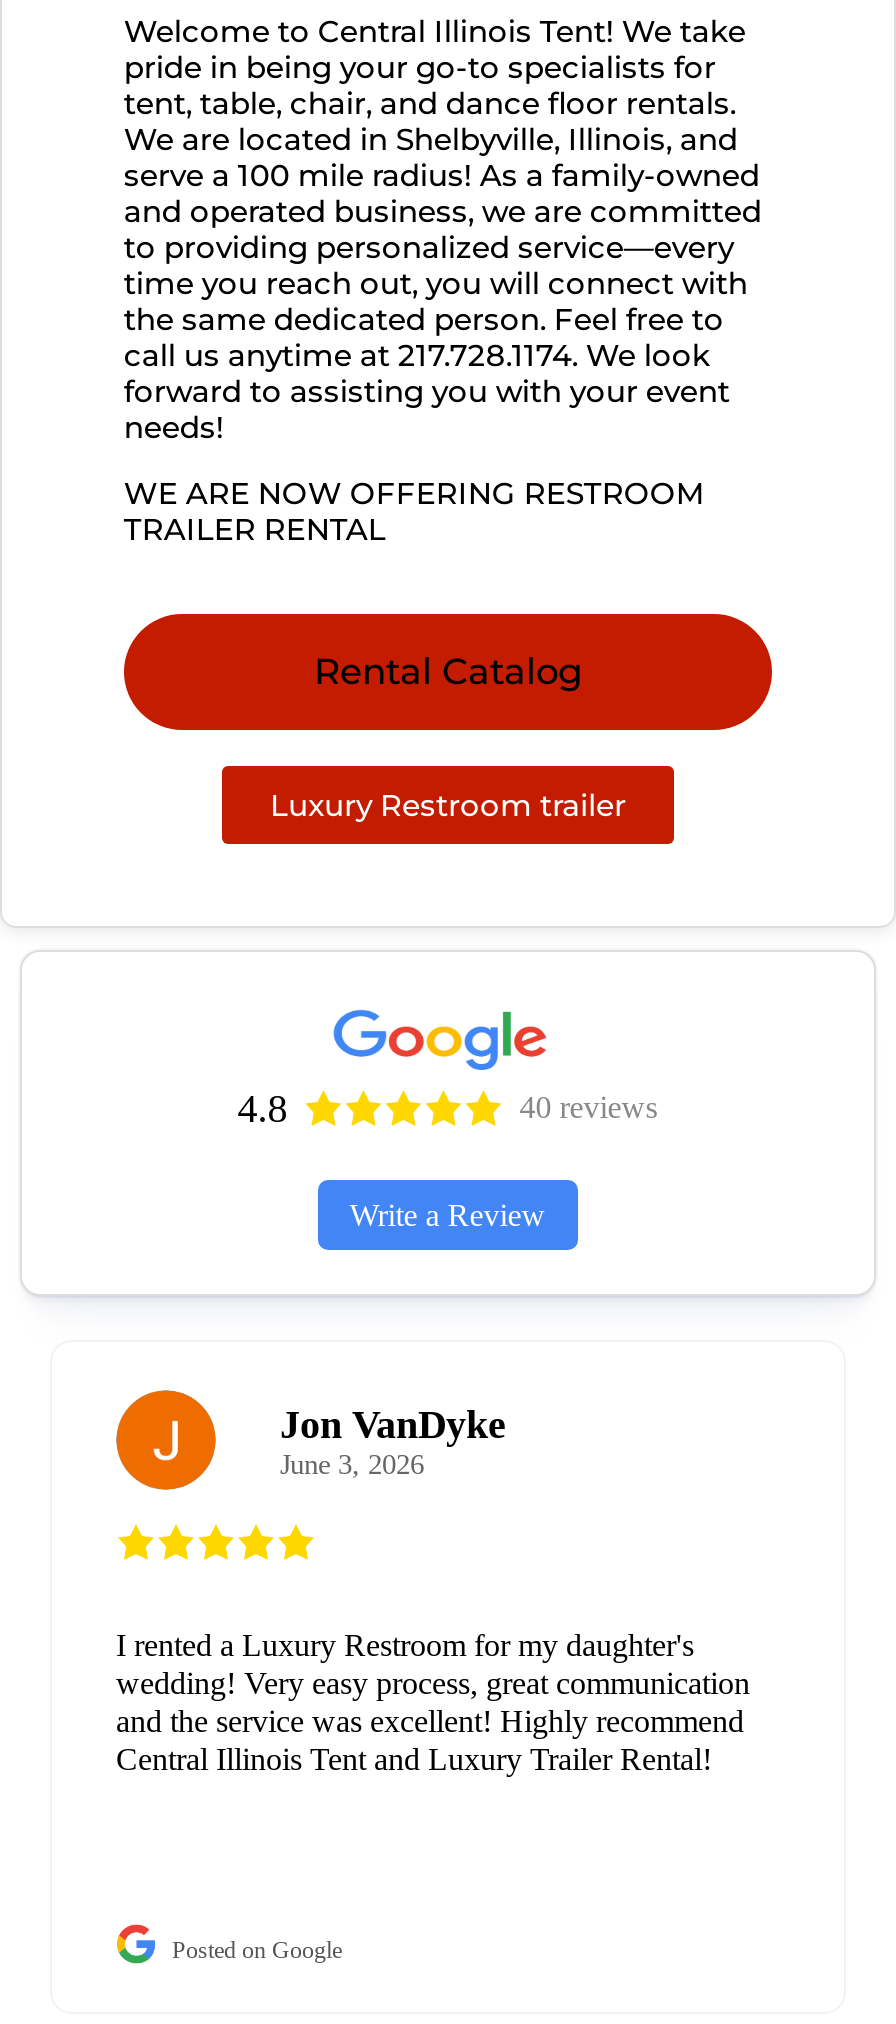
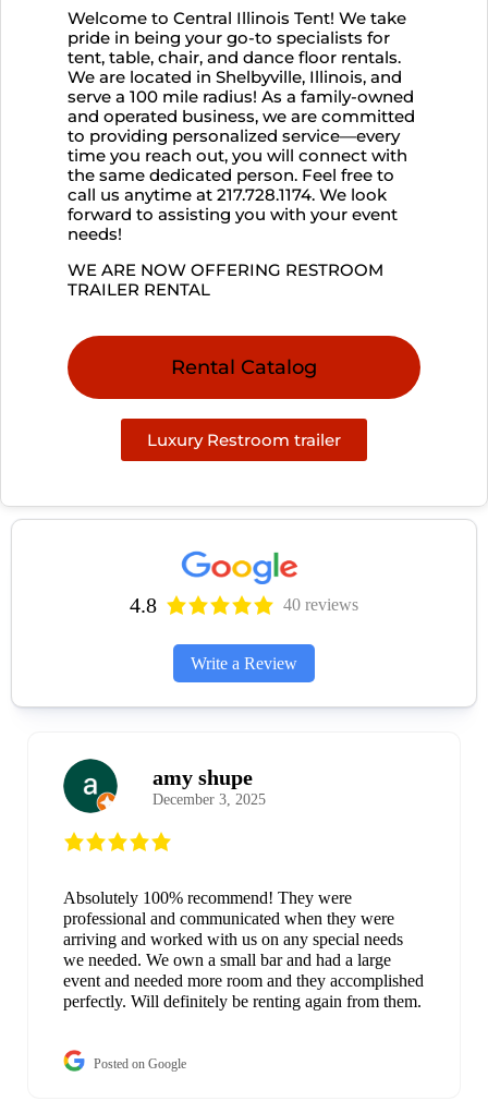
- [image]
- Jon VanDyke
- June 3, 2026
+ [image]
+ amy shupe
+ December 3, 2025

- I rented a Luxury Restroom for my daughter's
- wedding! Very easy process, great communication
- and the service was excellent! Highly recommend
- Central Illinois Tent and Luxury Trailer Rental!
+ Absolutely 100% recommend! They were
+ professional and communicated when they were
+ arriving and worked with us on any special needs
+ we needed. We own a small bar and had a large
+ event and needed more room and they accomplished
+ perfectly. Will definitely be renting again from them.
